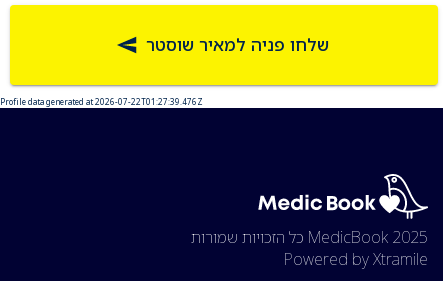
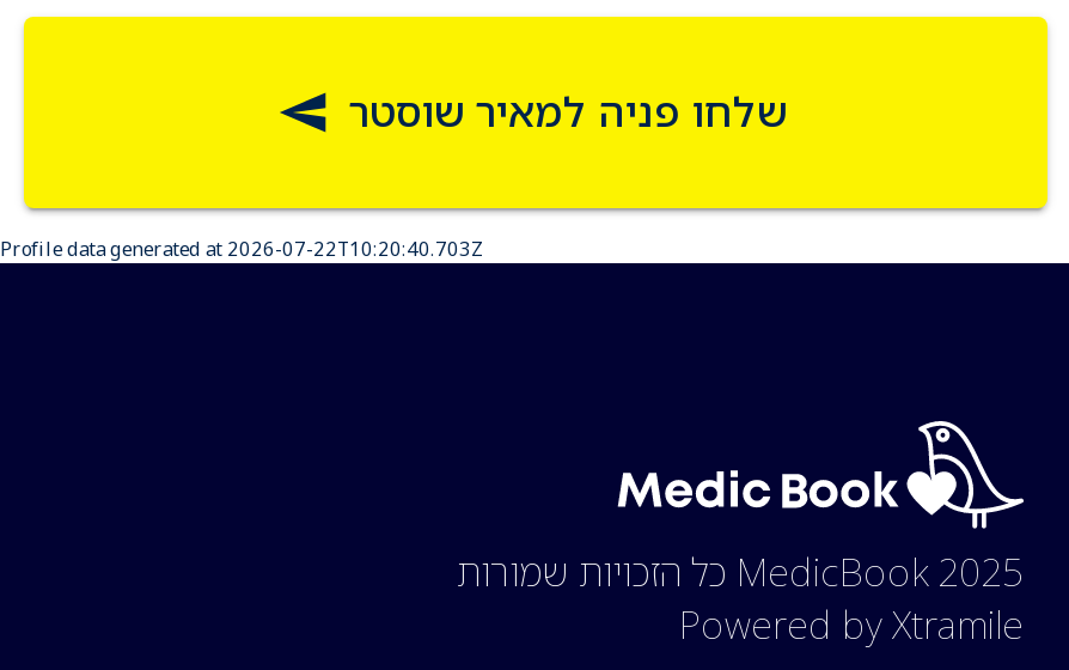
- Profile data generated at 2026-07-22T01:27:39.476Z
+ Profile data generated at 2026-07-22T10:20:40.703Z
